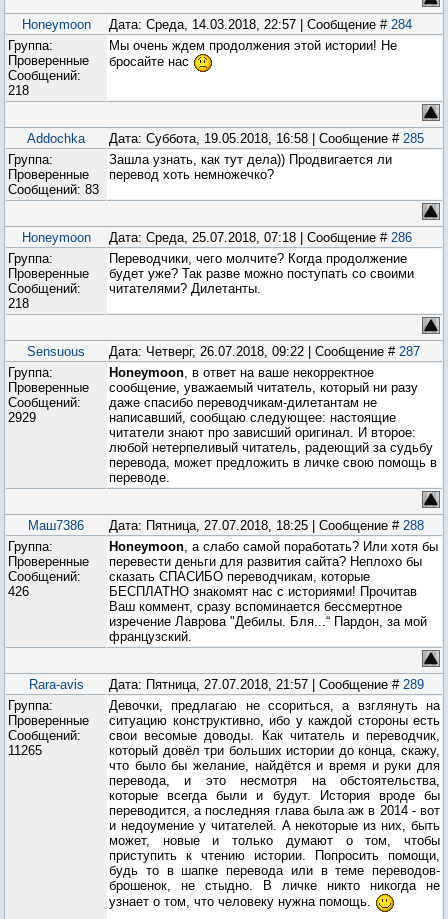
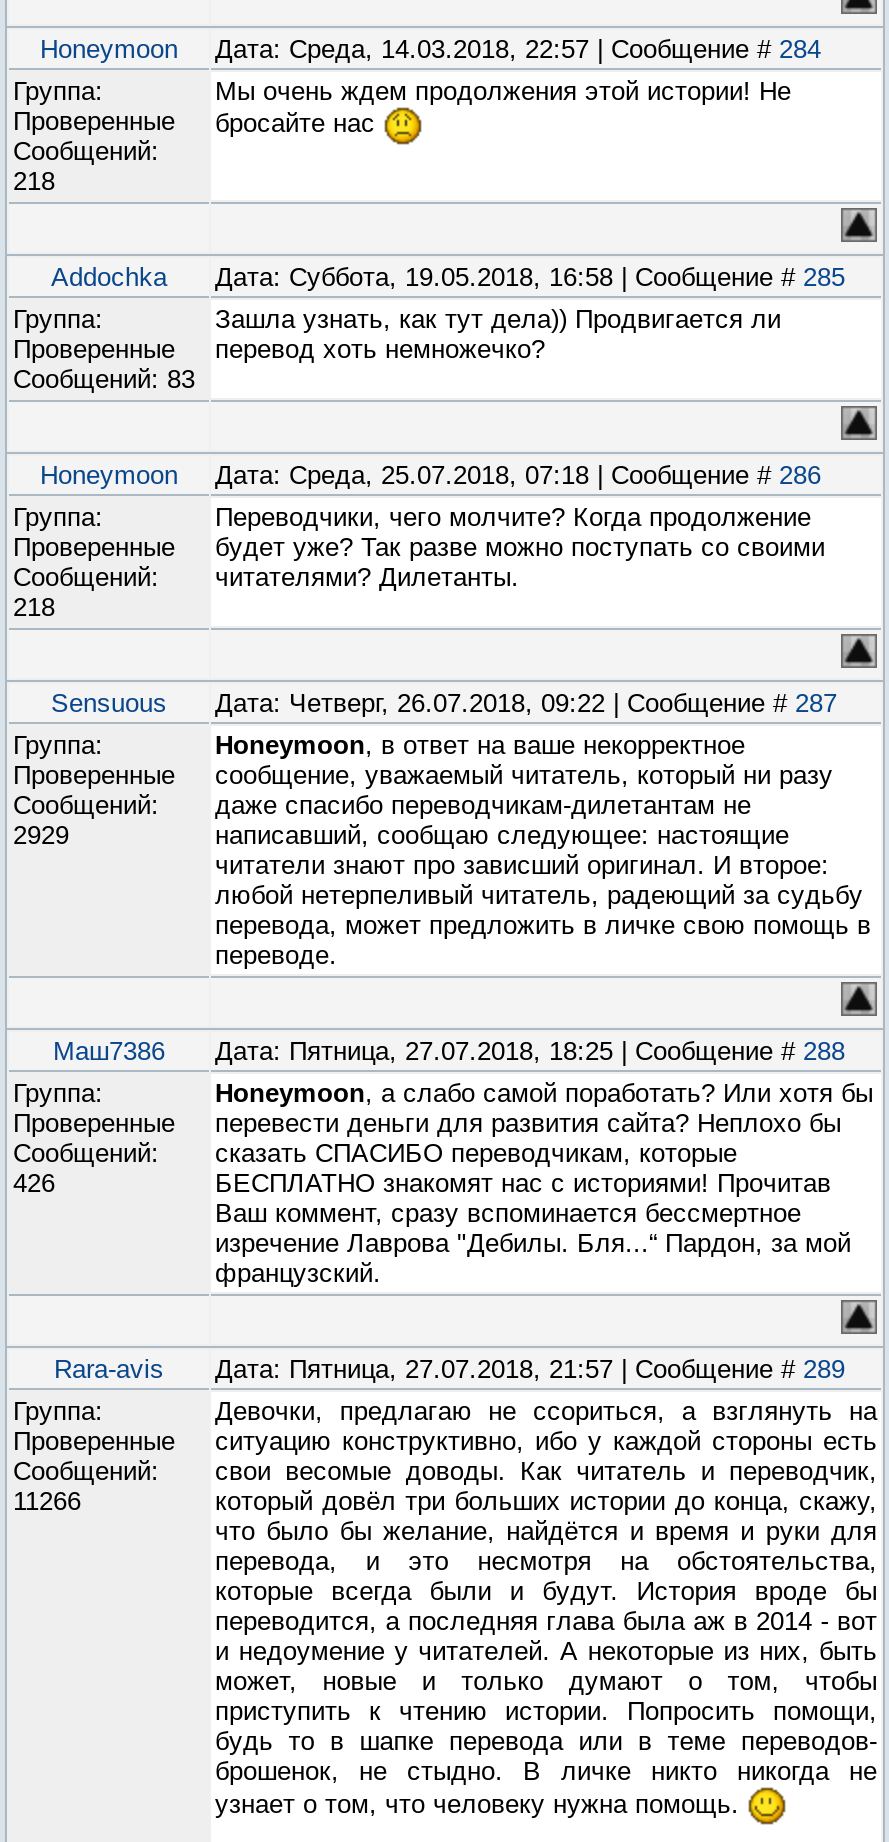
- 11265
+ 11266
